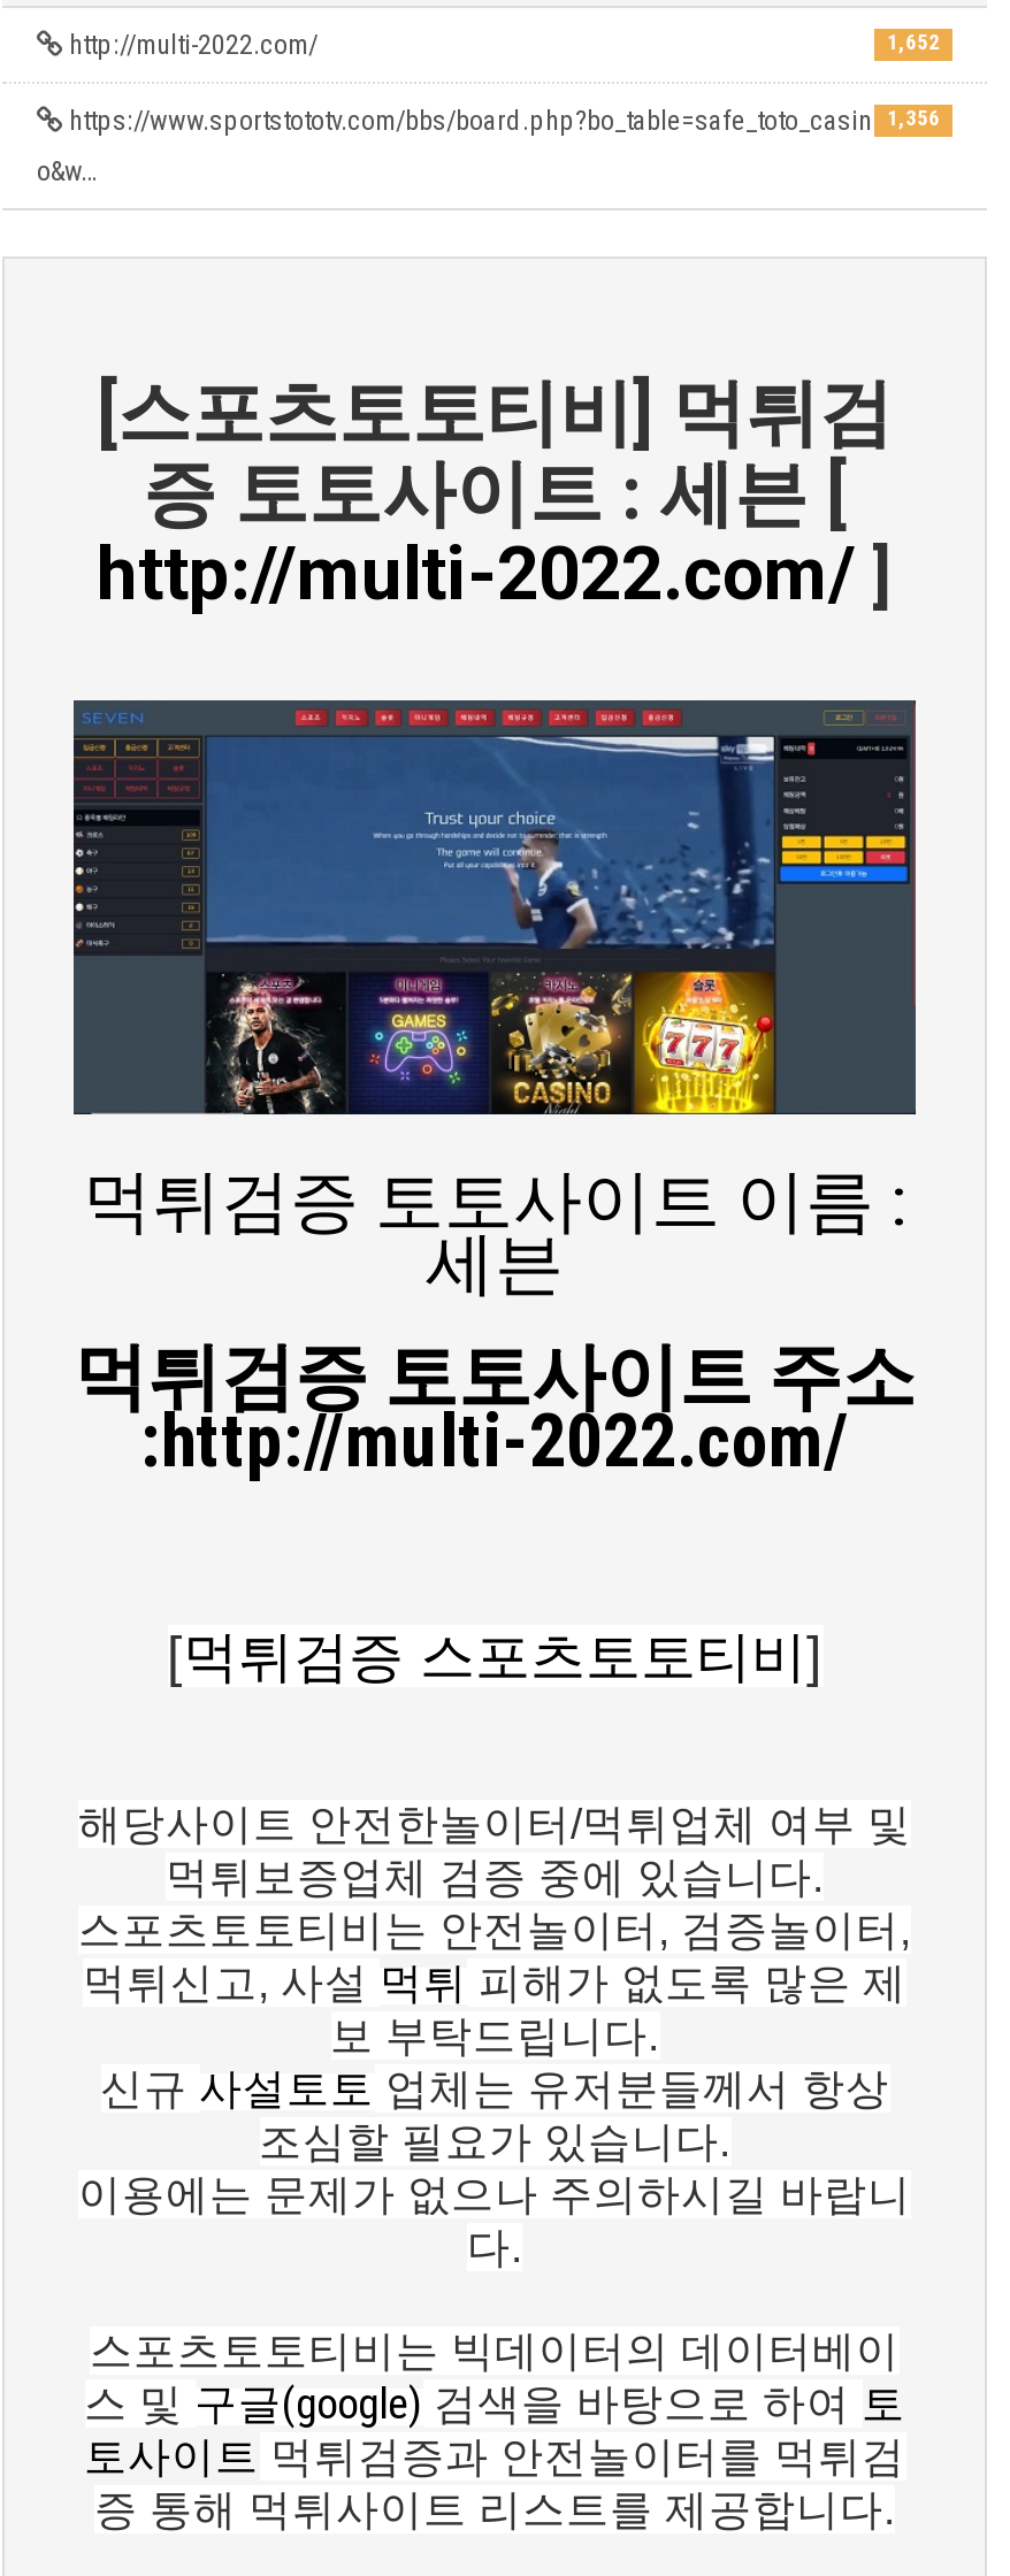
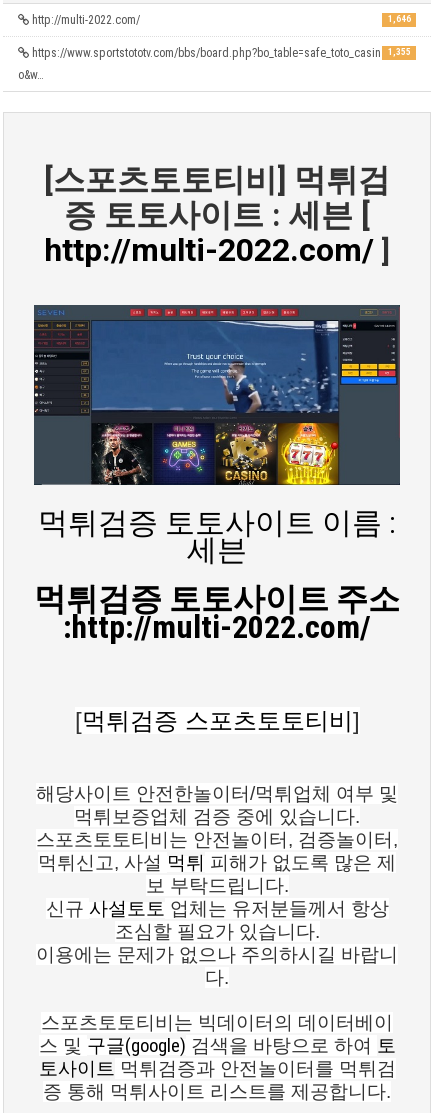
- 1,652
+ 1,646

- https://www.sportstototv.com/bbs/board.php?bo_table=safe_toto_casin 1,356
+ https://www.sportstototv.com/bbs/board.php?bo_table=safe_toto_casin 1,355
